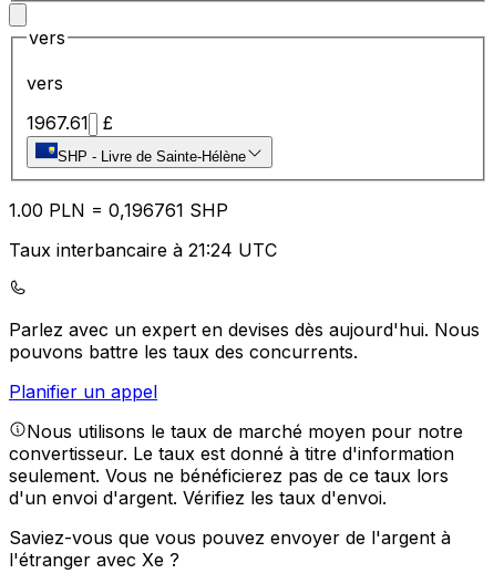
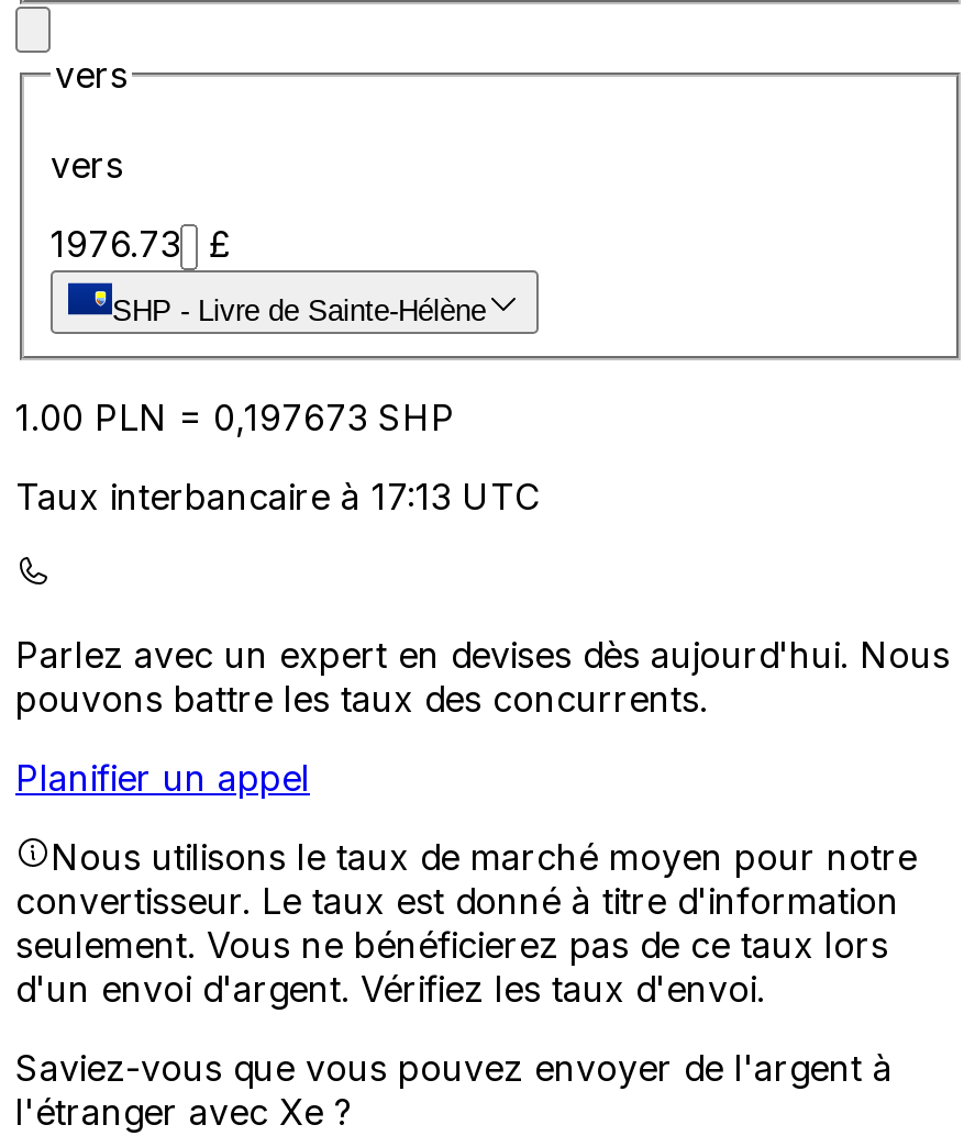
- 1967.61 £
+ 1976.73 £

- 1.00 PLN = 0,196761 SHP
+ 1.00 PLN = 0,197673 SHP

- Taux interbancaire à 21:24 UTC
+ Taux interbancaire à 17:13 UTC
